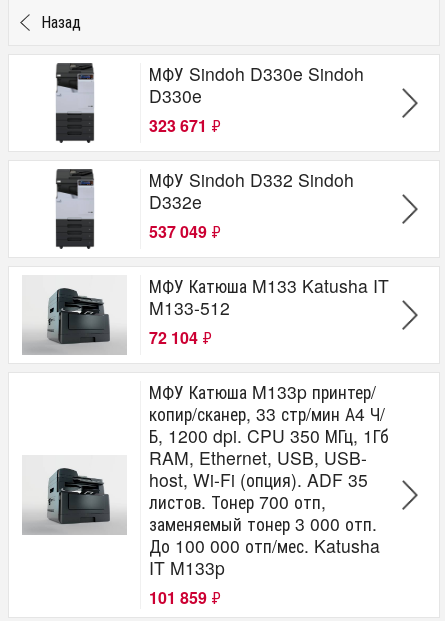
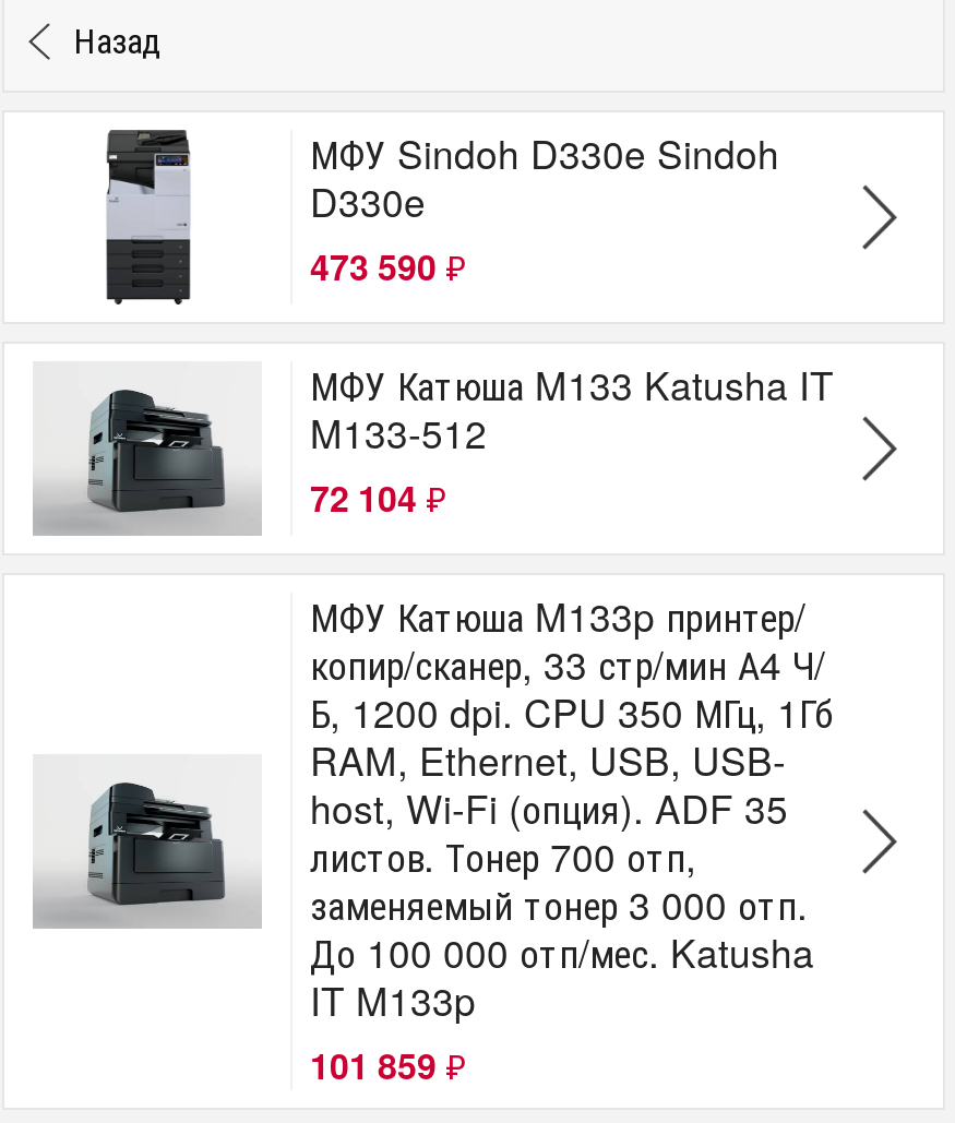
- 323 671 ₽
- МФУ Sindoh D332 Sindoh
- D332e
- 537 049 ₽
+ 473 590 ₽
